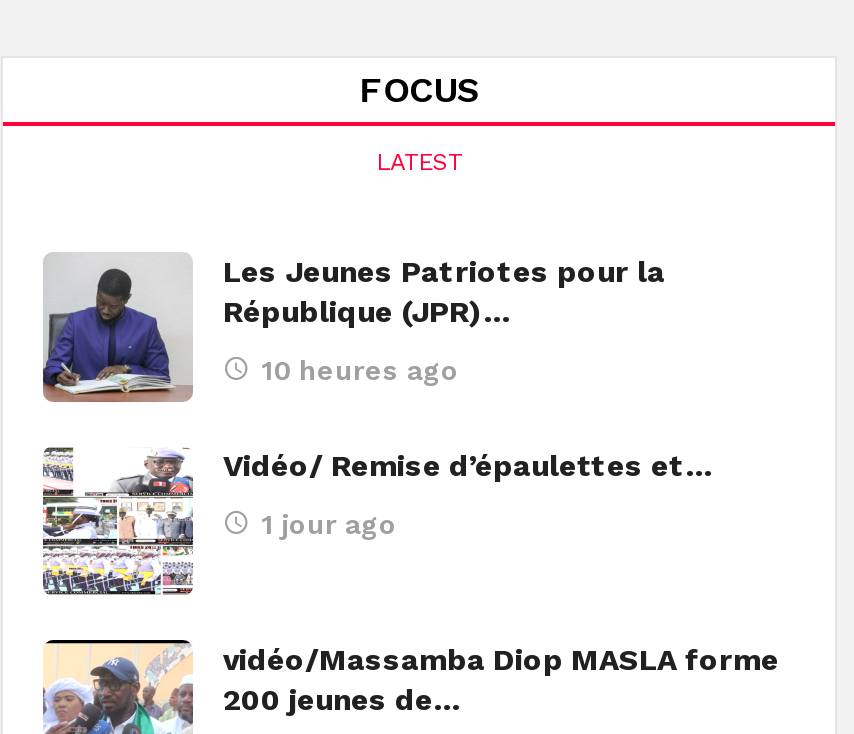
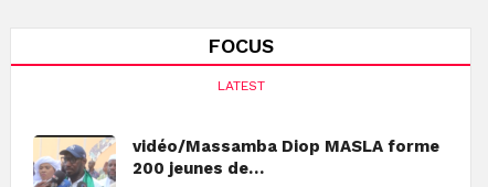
- [image]
- Les Jeunes Patriotes pour la
- République (JPR)…
- 10 heures ago
- Vidéo/ Remise d’épaulettes et…
- 1 jour ago

- [image]
